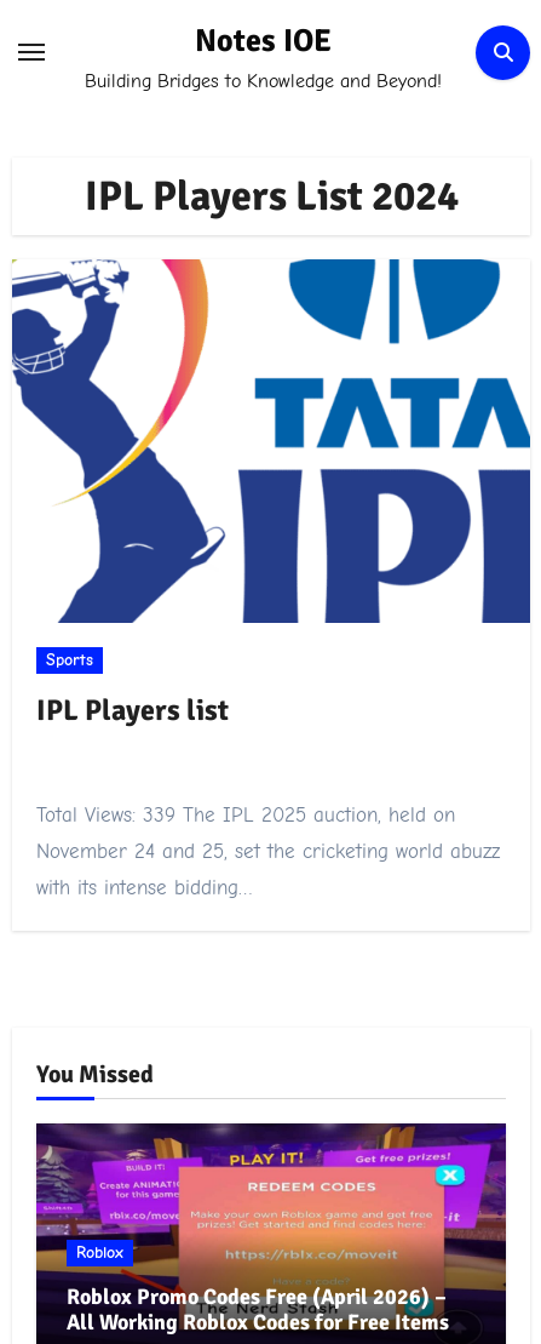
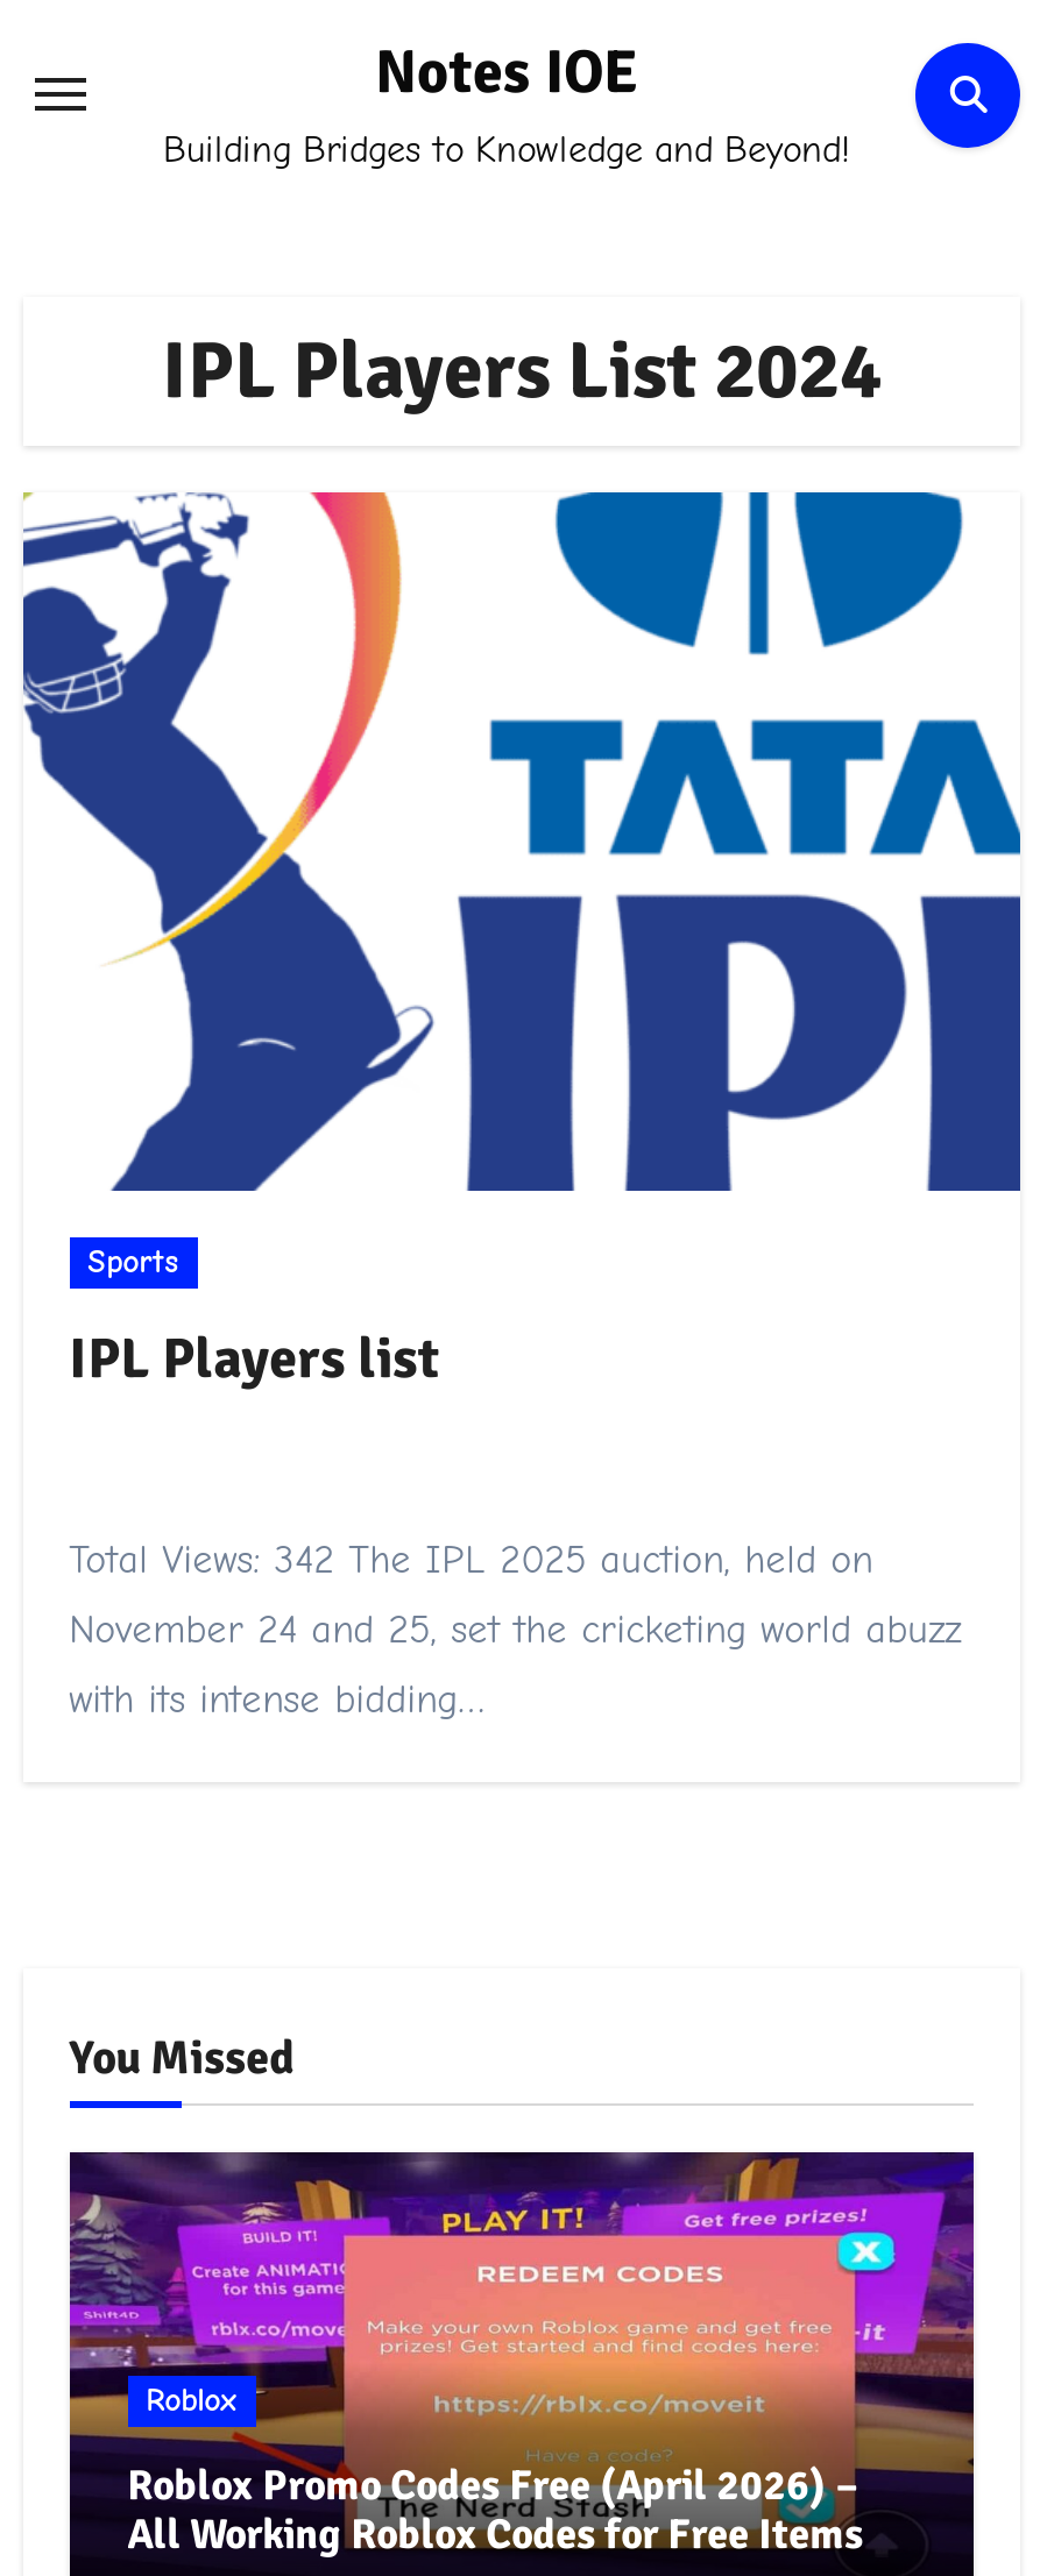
- Total Views: 339 The IPL 2025 auction, held on
+ Total Views: 342 The IPL 2025 auction, held on
